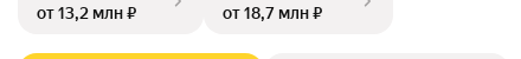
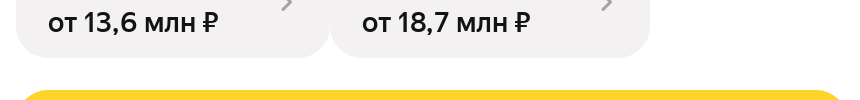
- от 13,2 млн ₽
+ от 13,6 млн ₽
